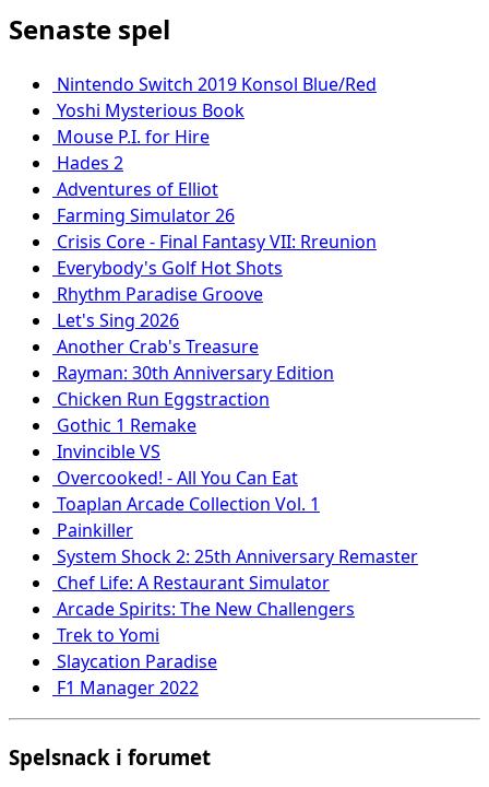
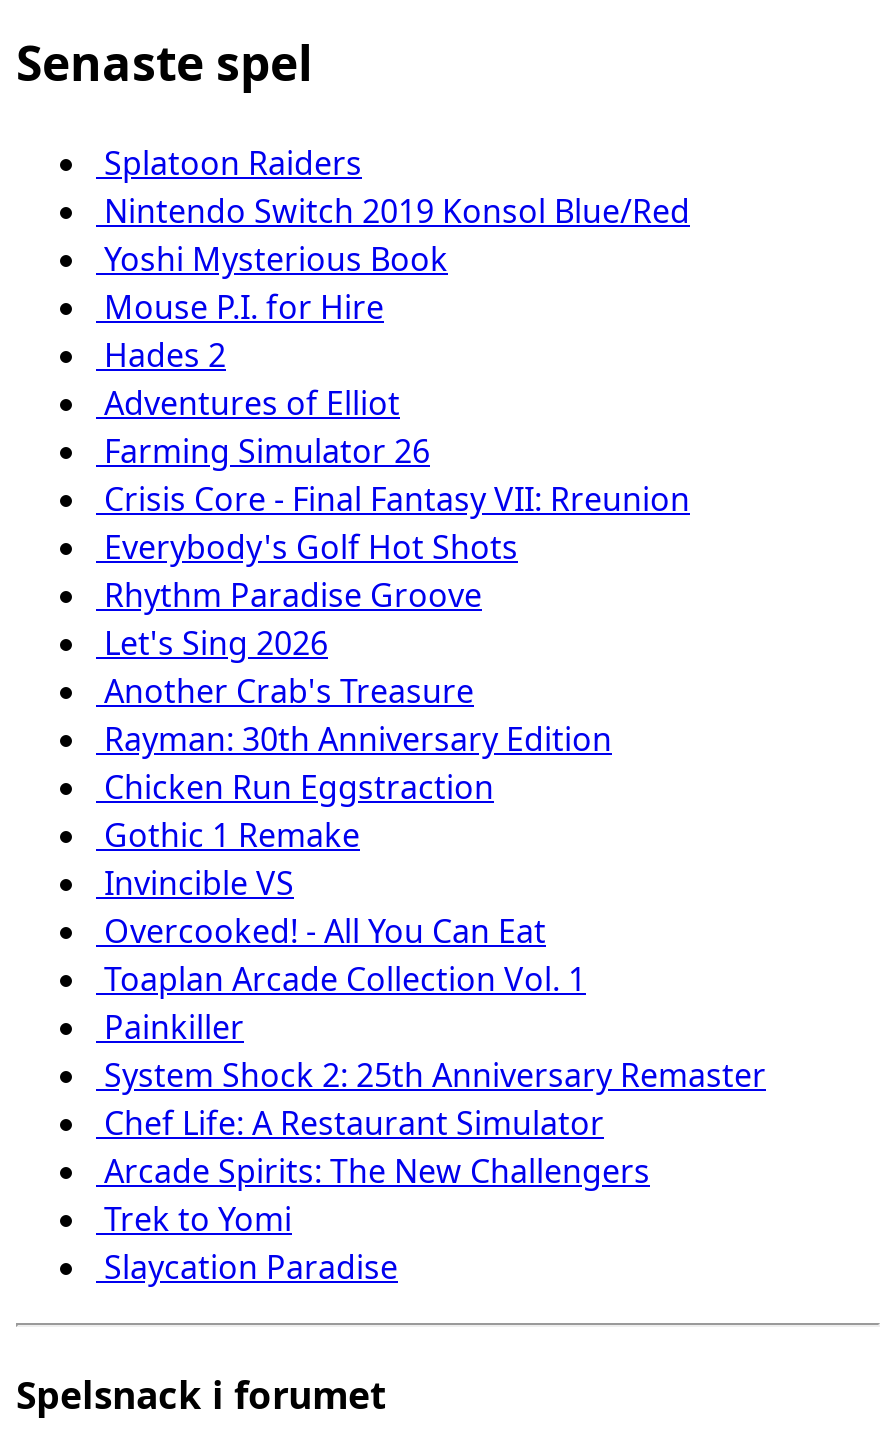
+ Splatoon Raiders

moved down: Nintendo Switch 2019 Konsol Blue/Red | Yoshi Mysterious Book | Mouse P.I. for Hire | ... | Trek to Yomi | Slaycation Paradise

- F1 Manager 2022
